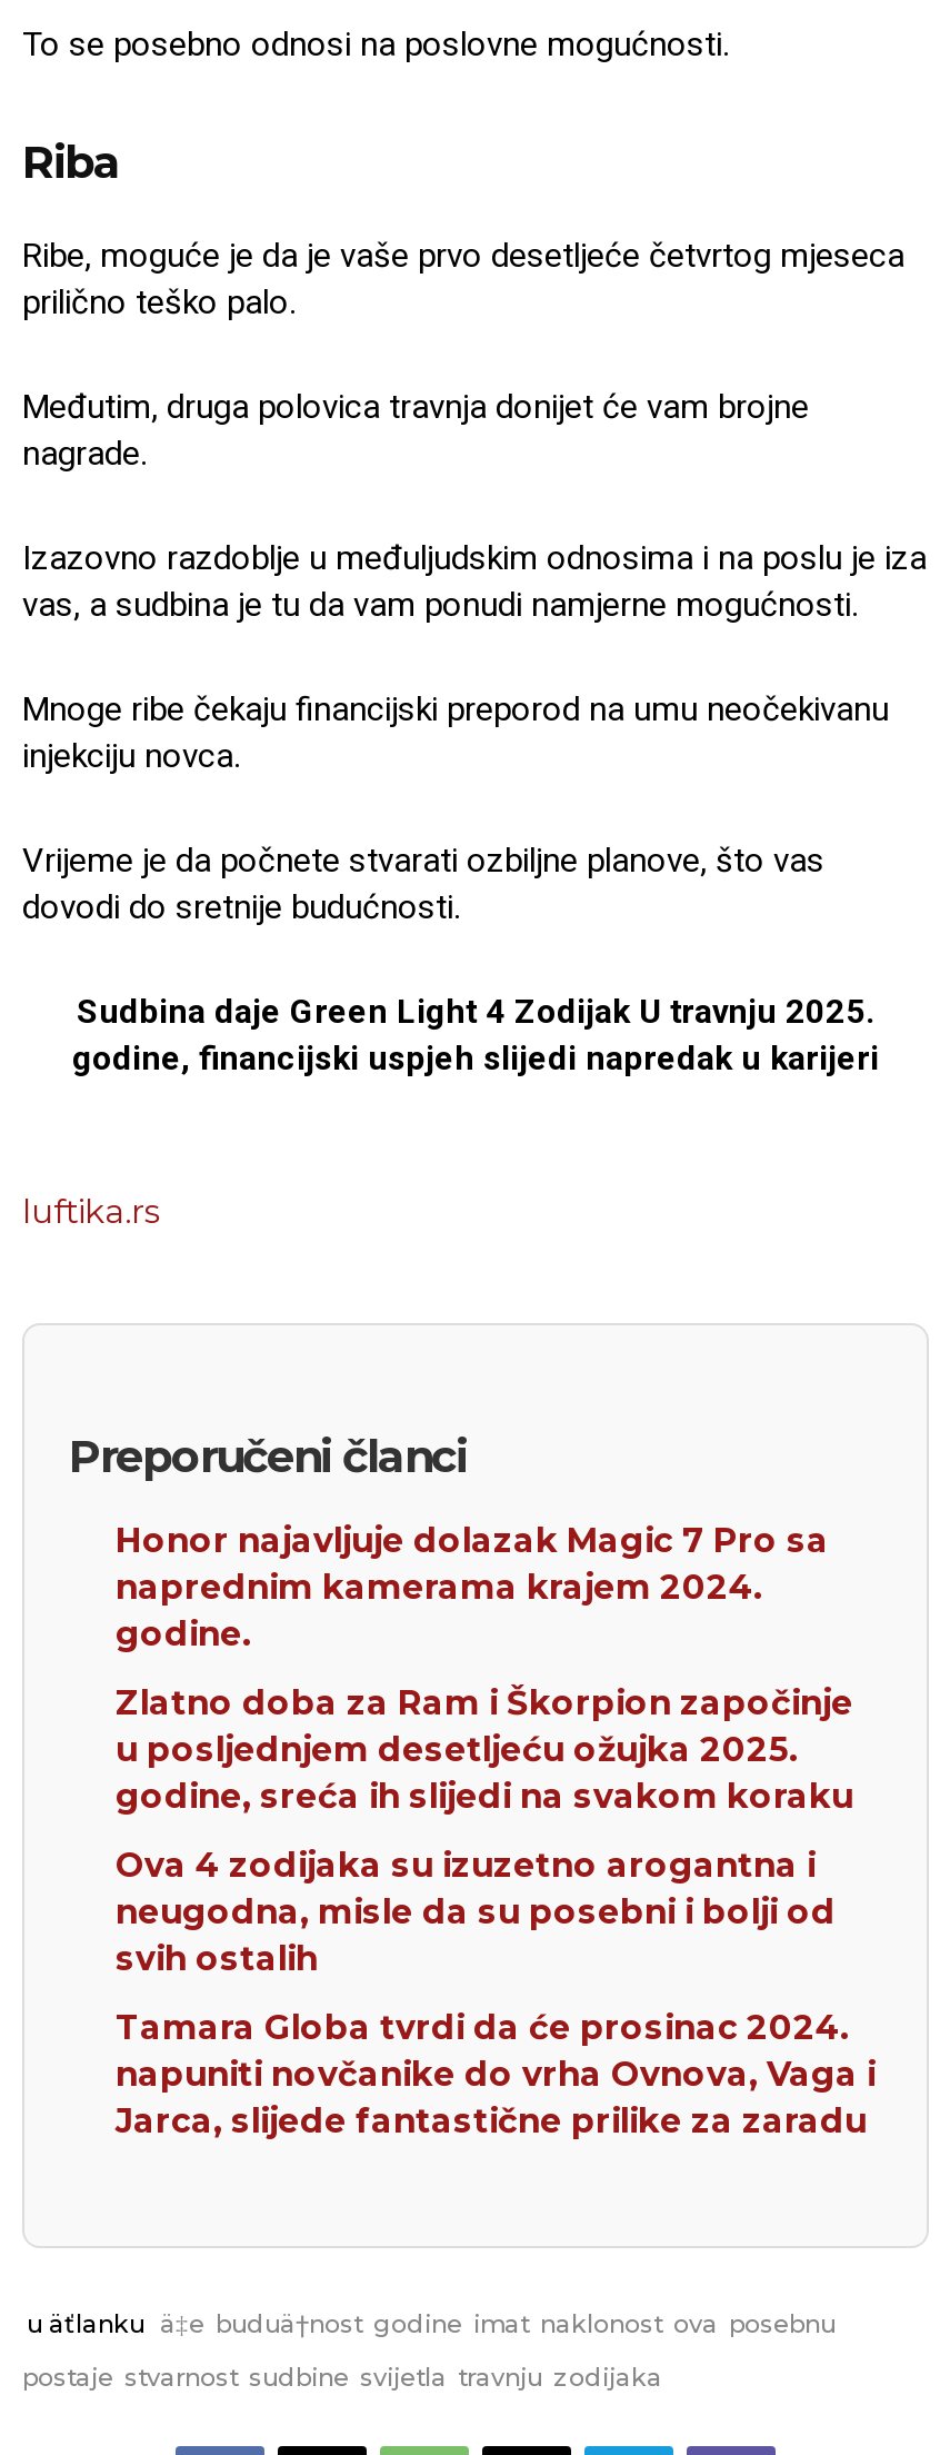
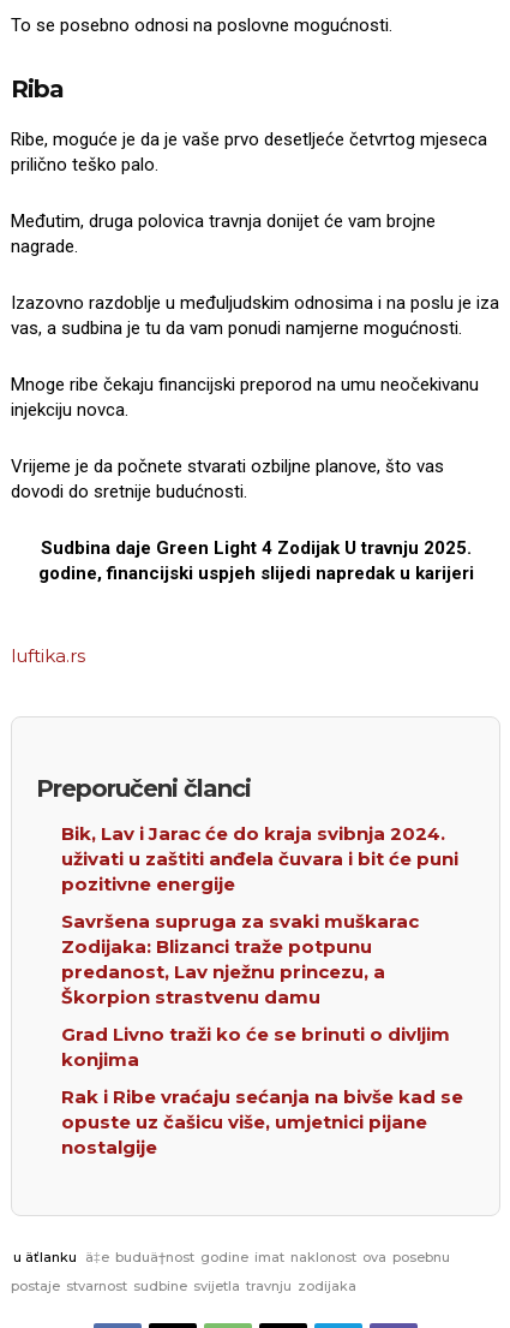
- Honor najavljuje dolazak Magic 7 Pro sa
- naprednim kamerama krajem 2024.
- godine.
+ Bik, Lav i Jarac će do kraja svibnja 2024.
+ uživati u zaštiti anđela čuvara i bit će puni
+ pozitivne energije

- Zlatno doba za Ram i Škorpion započinje
- u posljednjem desetljeću ožujka 2025.
- godine, sreća ih slijedi na svakom koraku
+ Savršena supruga za svaki muškarac
+ Zodijaka: Blizanci traže potpunu
+ predanost, Lav nježnu princezu, a
+ Škorpion strastvenu damu

- Ova 4 zodijaka su izuzetno arogantna i
- neugodna, misle da su posebni i bolji od
- svih ostalih
+ Grad Livno traži ko će se brinuti o divljim
+ konjima

- Tamara Globa tvrdi da će prosinac 2024.
- napuniti novčanike do vrha Ovnova, Vaga i
- Jarca, slijede fantastične prilike za zaradu
+ Rak i Ribe vraćaju sećanja na bivše kad se
+ opuste uz čašicu više, umjetnici pijane
+ nostalgije
